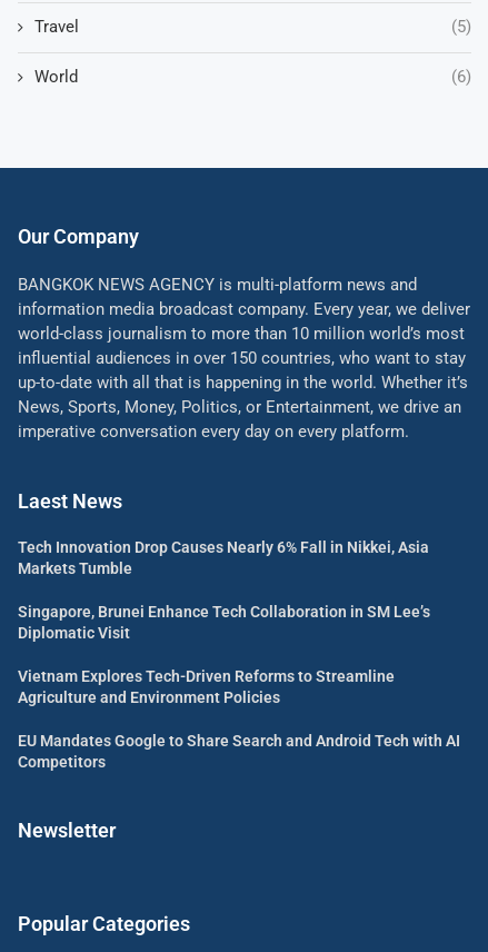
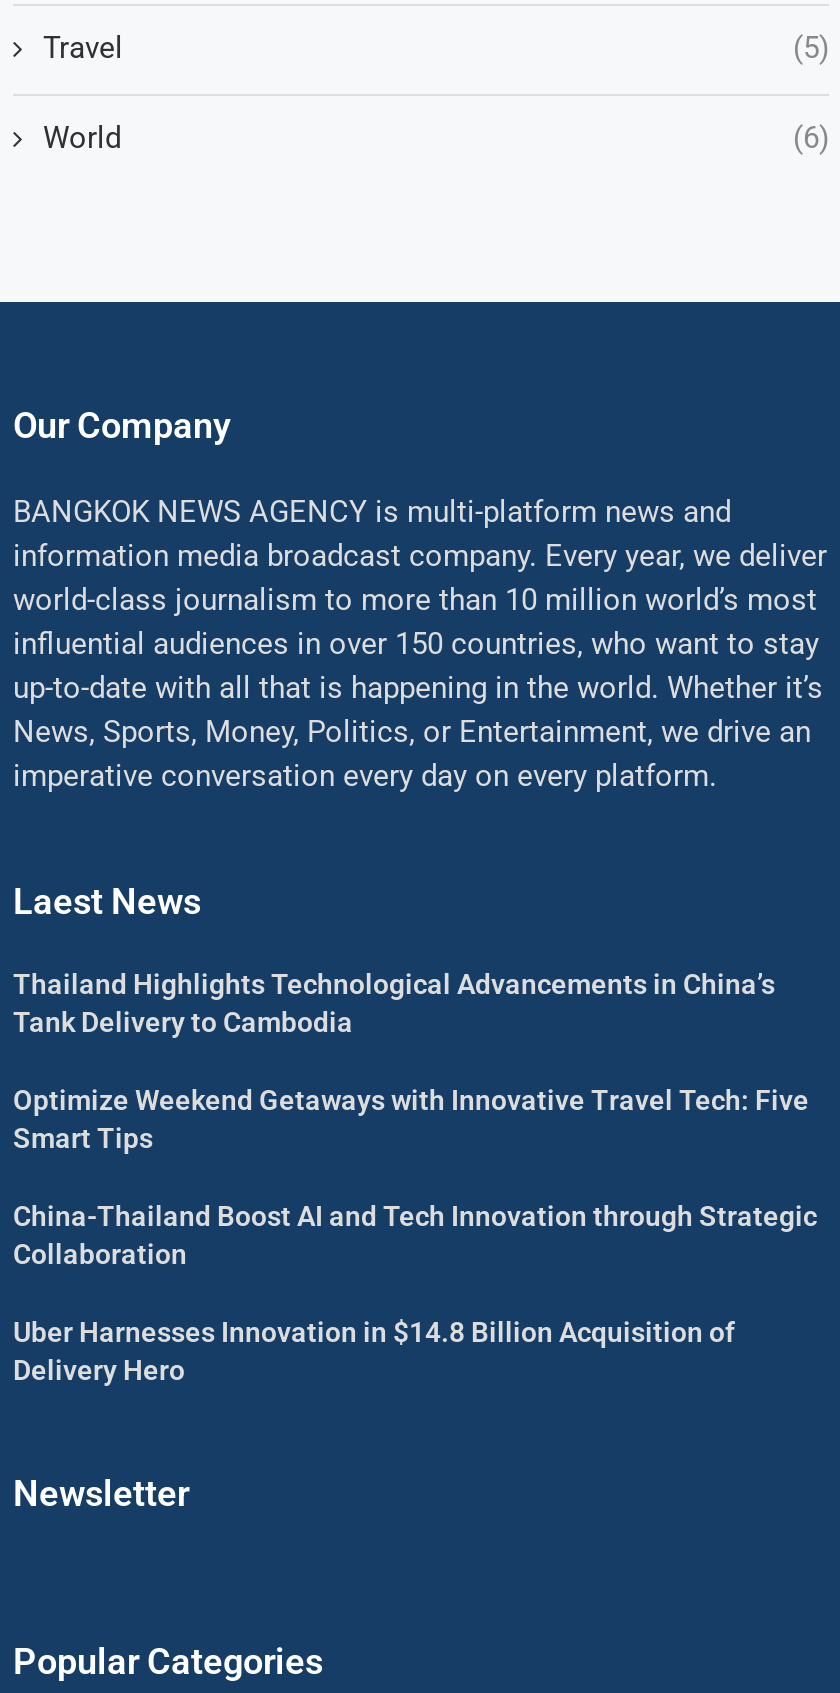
- Tech Innovation Drop Causes Nearly 6% Fall in Nikkei, Asia
- Markets Tumble
+ Thailand Highlights Technological Advancements in China’s
+ Tank Delivery to Cambodia

- Singapore, Brunei Enhance Tech Collaboration in SM Lee’s
- Diplomatic Visit
+ Optimize Weekend Getaways with Innovative Travel Tech: Five
+ Smart Tips

- Vietnam Explores Tech-Driven Reforms to Streamline
- Agriculture and Environment Policies
+ China-Thailand Boost AI and Tech Innovation through Strategic
+ Collaboration

- EU Mandates Google to Share Search and Android Tech with AI
- Competitors
+ Uber Harnesses Innovation in $14.8 Billion Acquisition of
+ Delivery Hero
